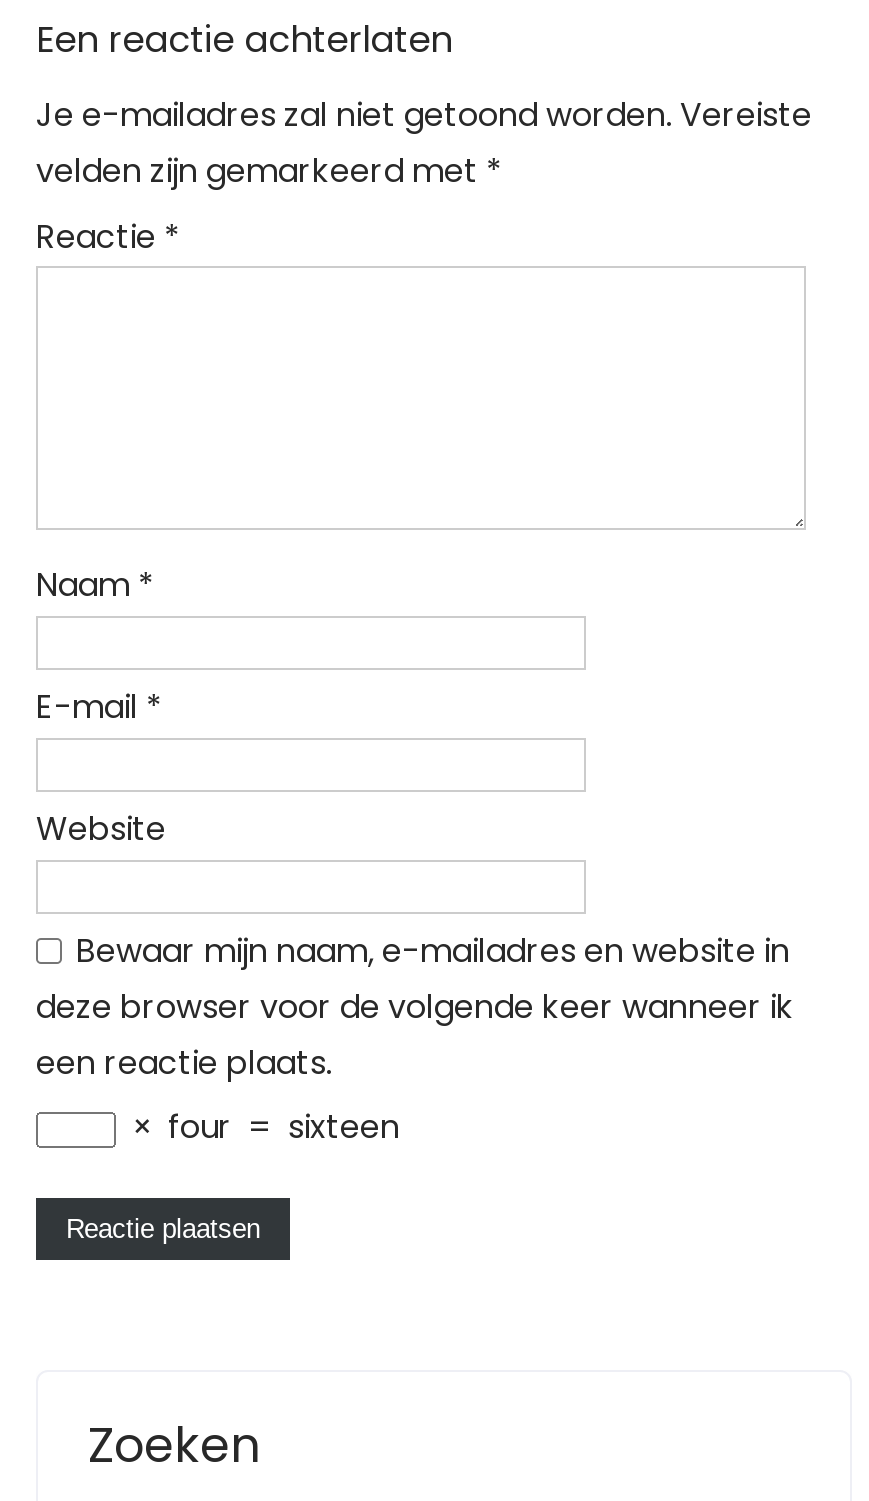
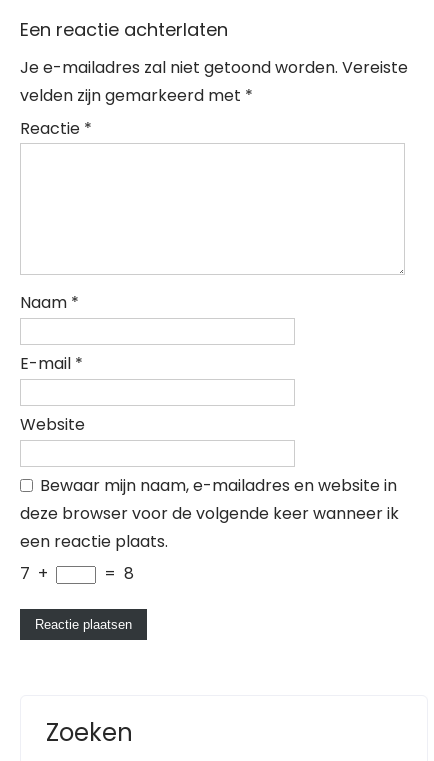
- × four = sixteen
+ 7 +
+ = 8
